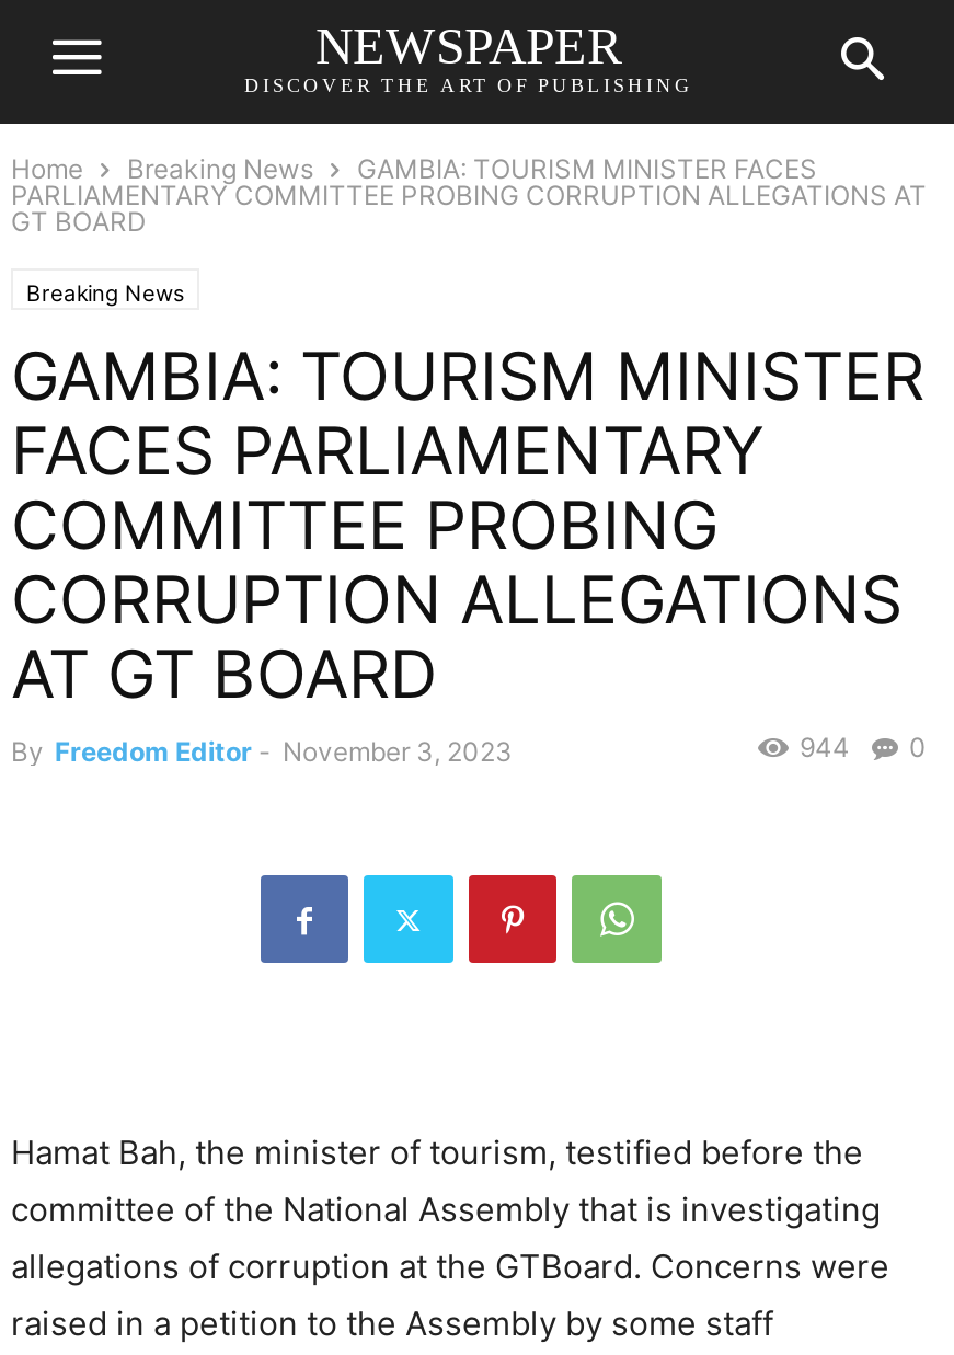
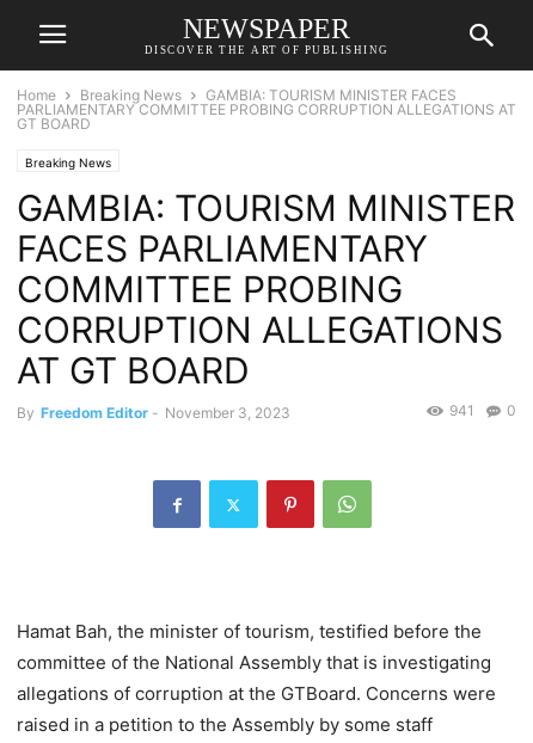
- 944 0
+ 941 0
